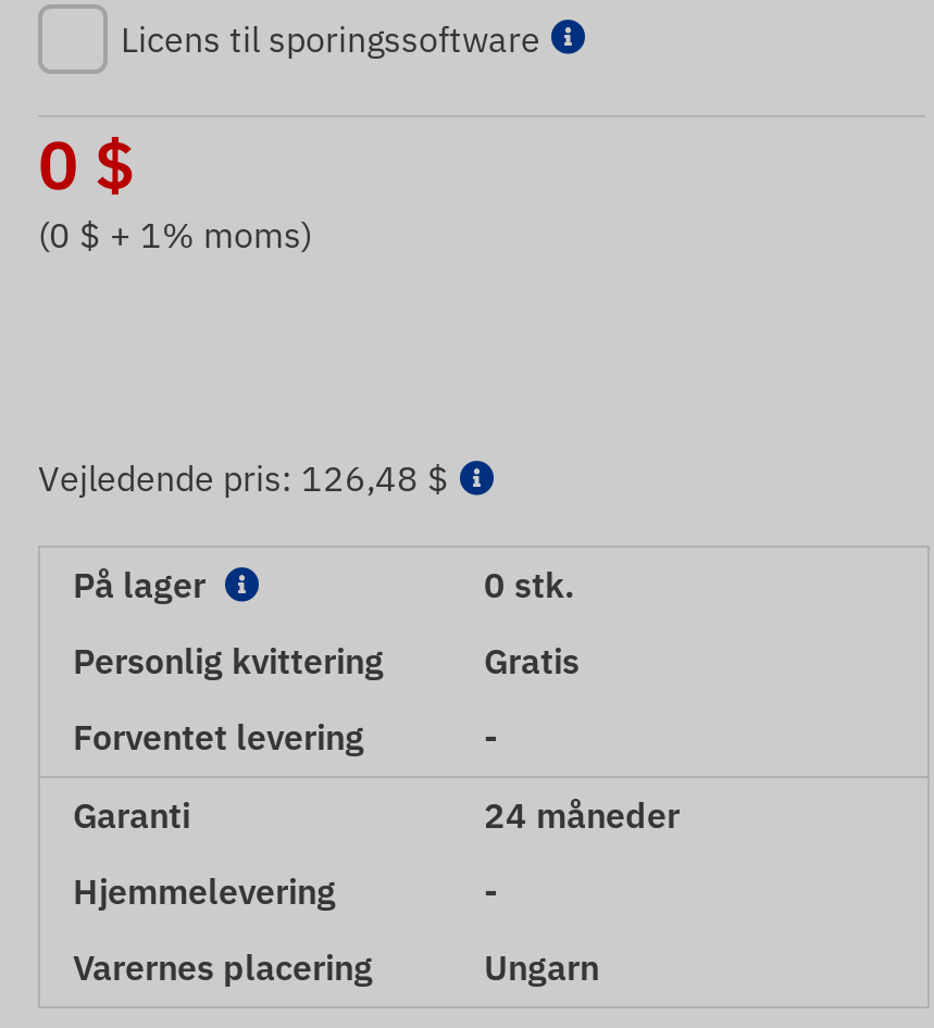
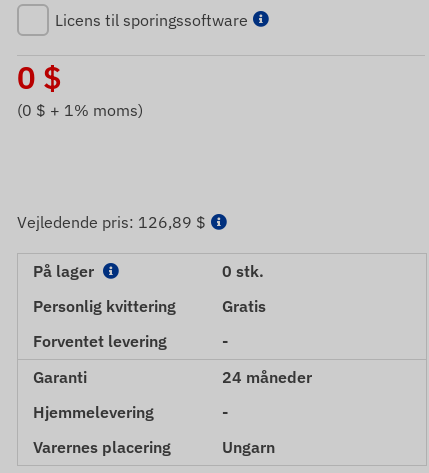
- Vejledende pris: 126,48 $
+ Vejledende pris: 126,89 $
